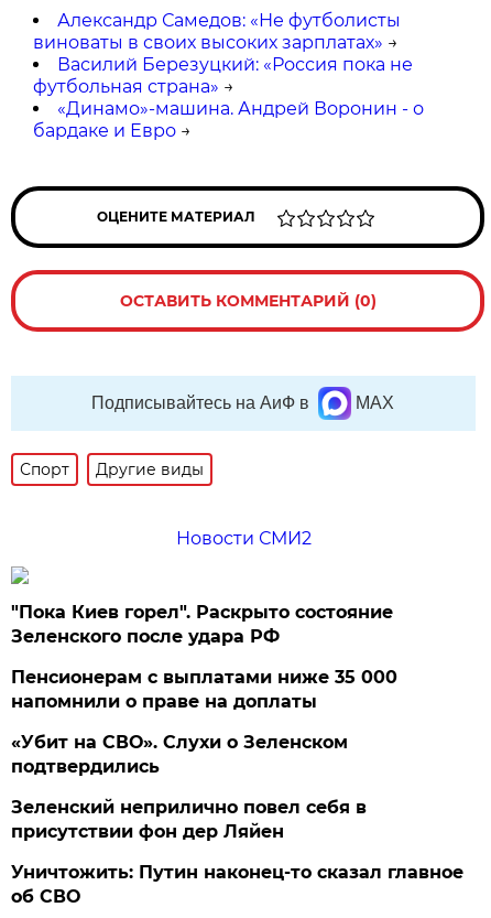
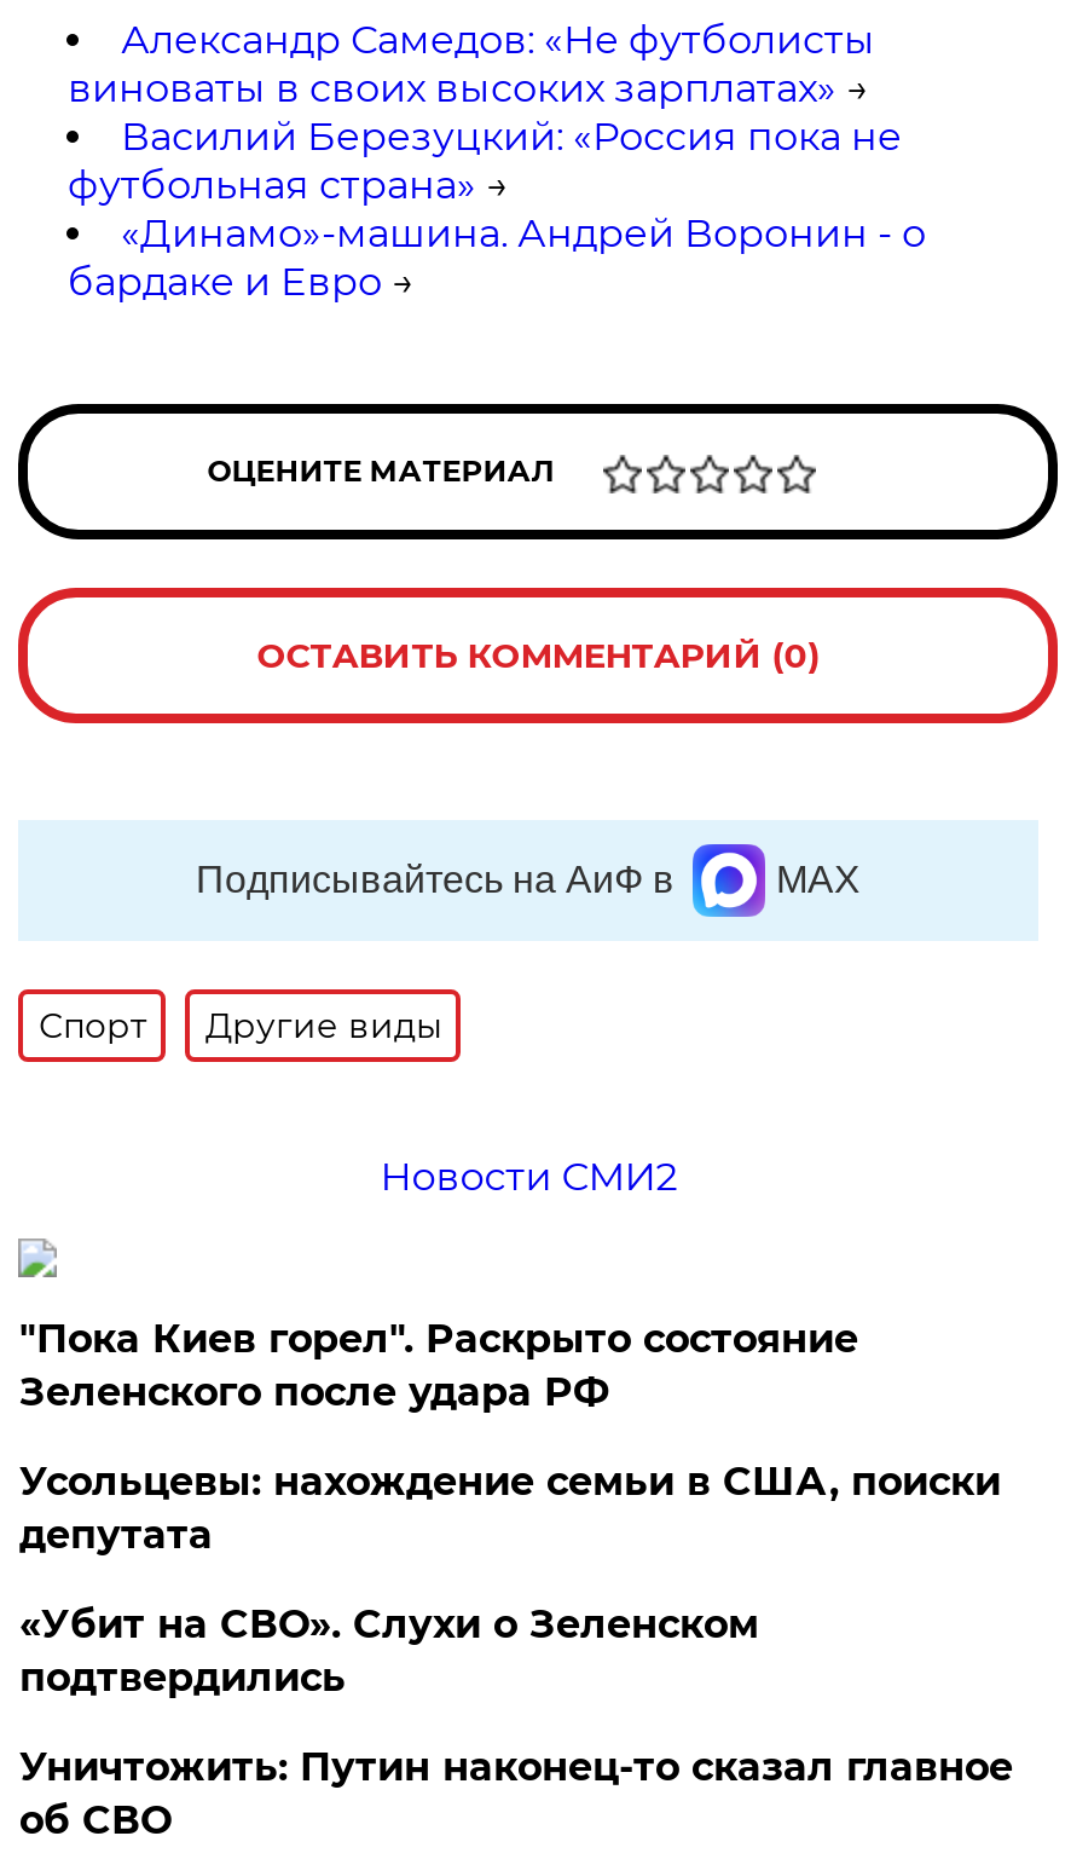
- Пенсионерам с выплатами ниже 35 000
- напомнили о праве на доплаты
+ Усольцевы: нахождение семьи в США, поиски
+ депутата

- Зеленский неприлично повел cебя в
- присутствии фон дер Ляйен
